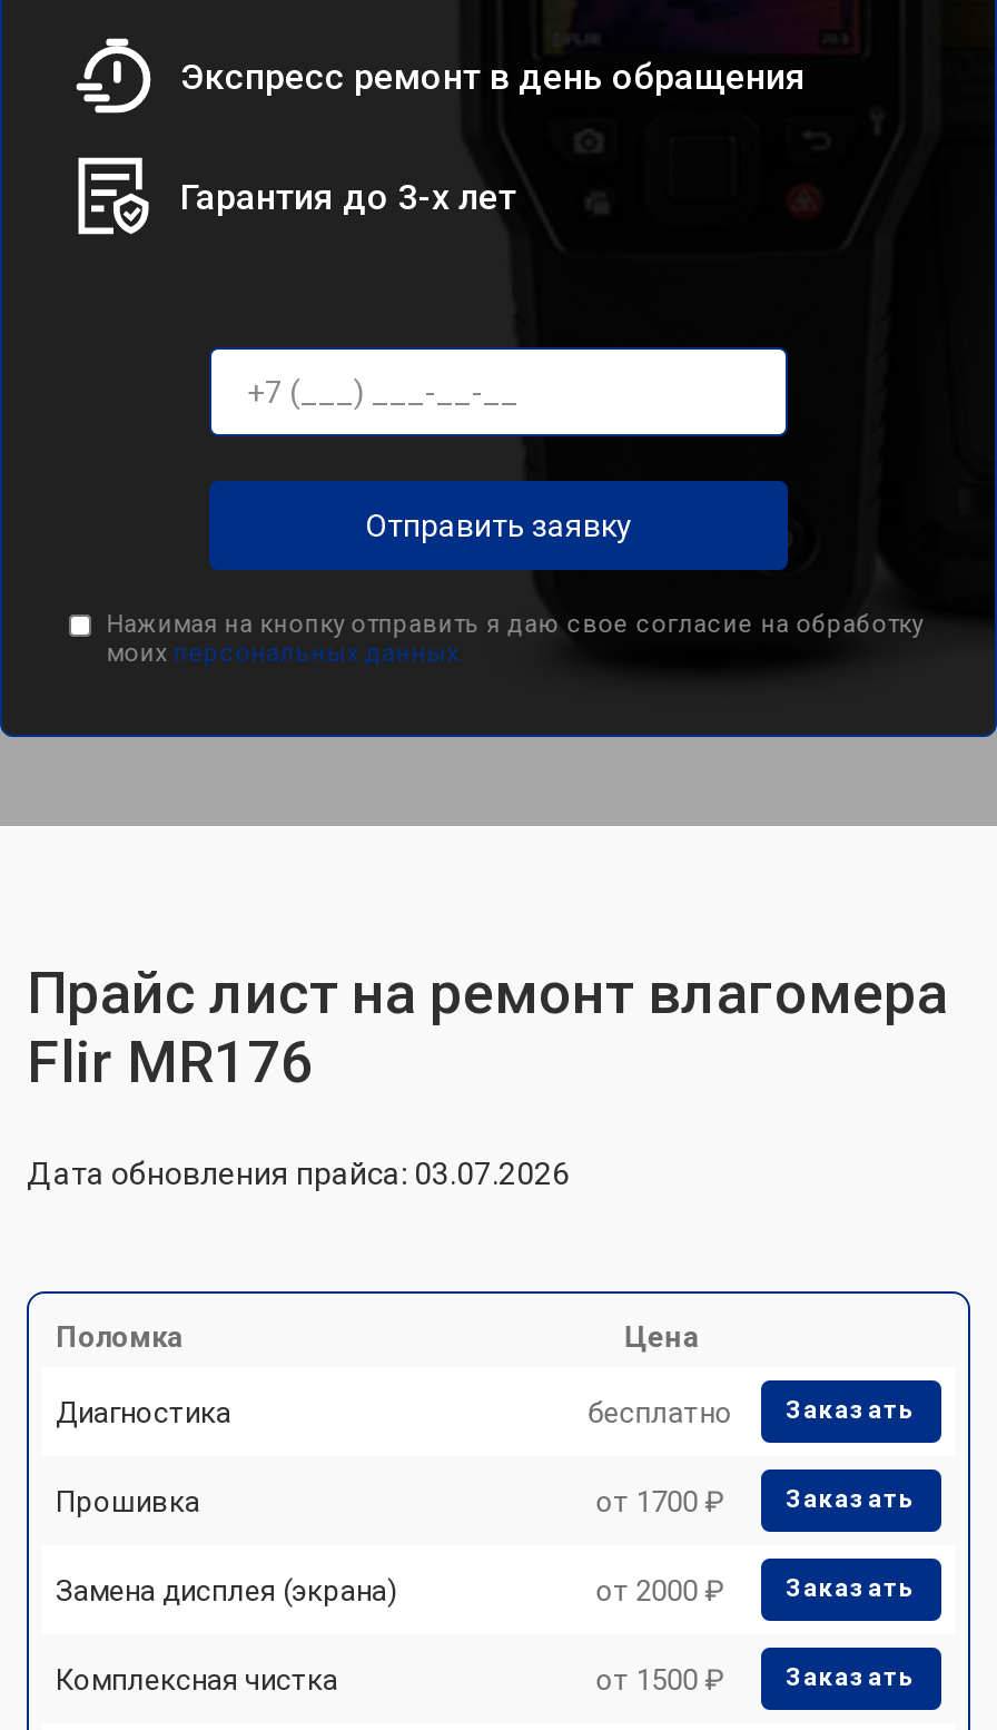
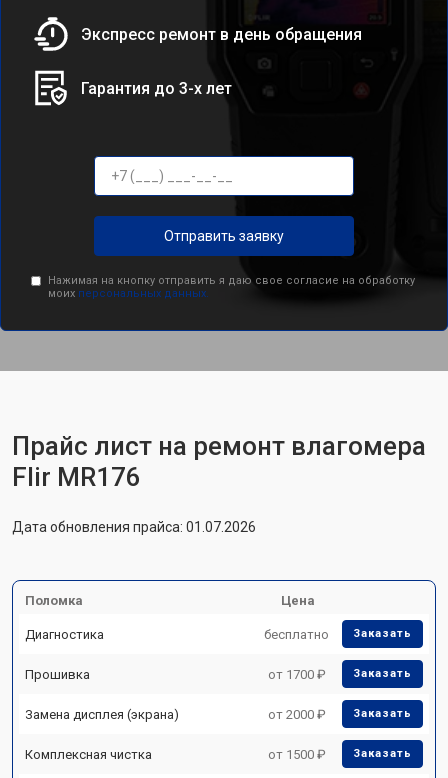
- Дата обновления прайса: 03.07.2026
+ Дата обновления прайса: 01.07.2026
